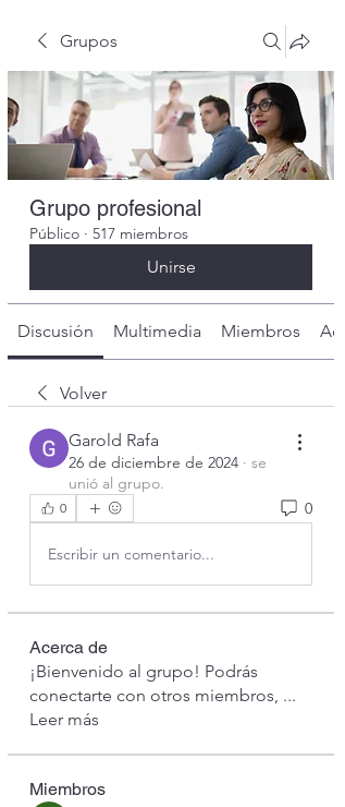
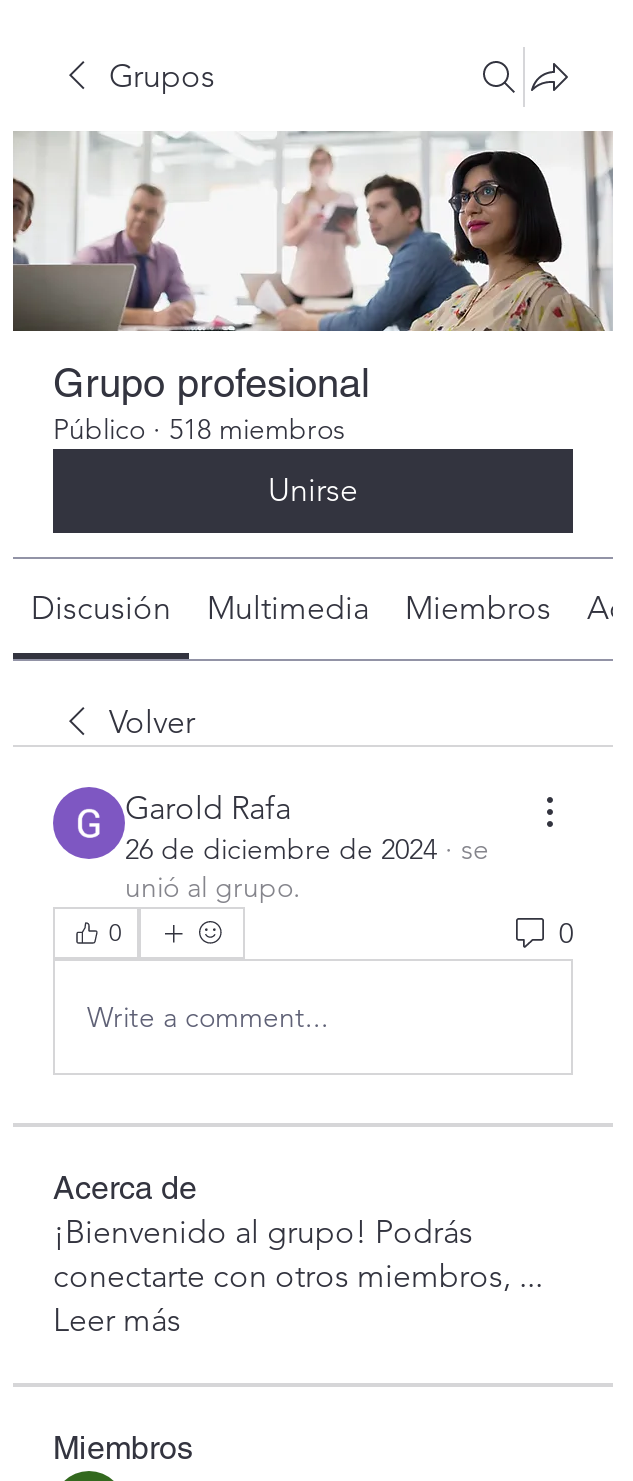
- Público · 517 miembros
+ Público · 518 miembros

- Escribir un comentario...
+ Write a comment...
